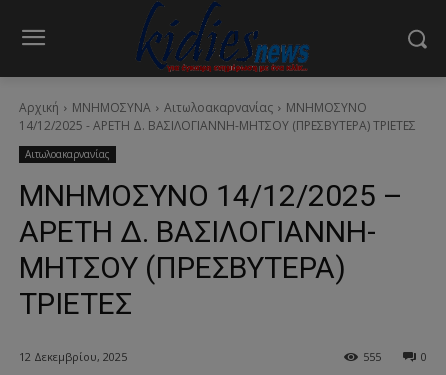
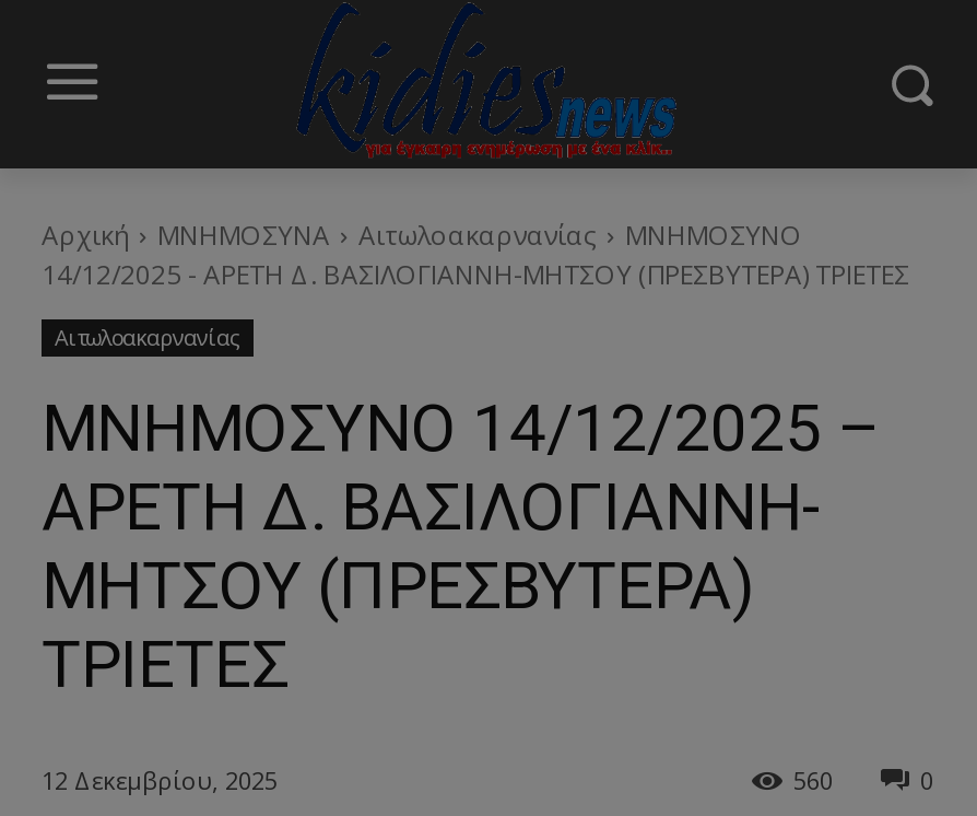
- 555
+ 560
